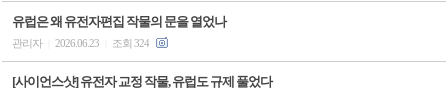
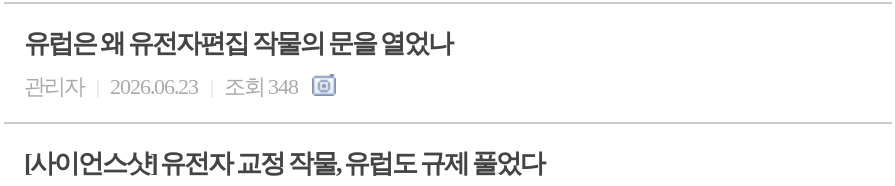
- 관리자 2026.06.23 조회 324
+ 관리자 2026.06.23 조회 348
